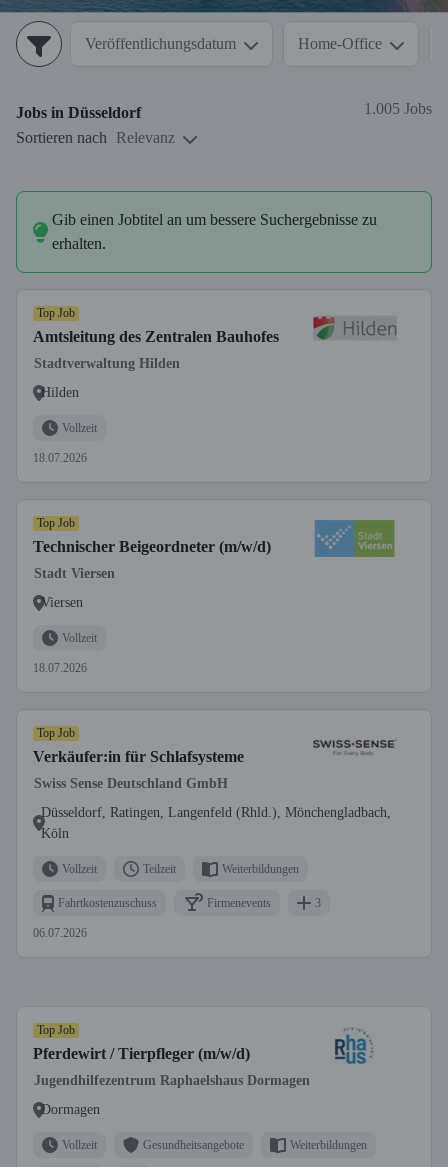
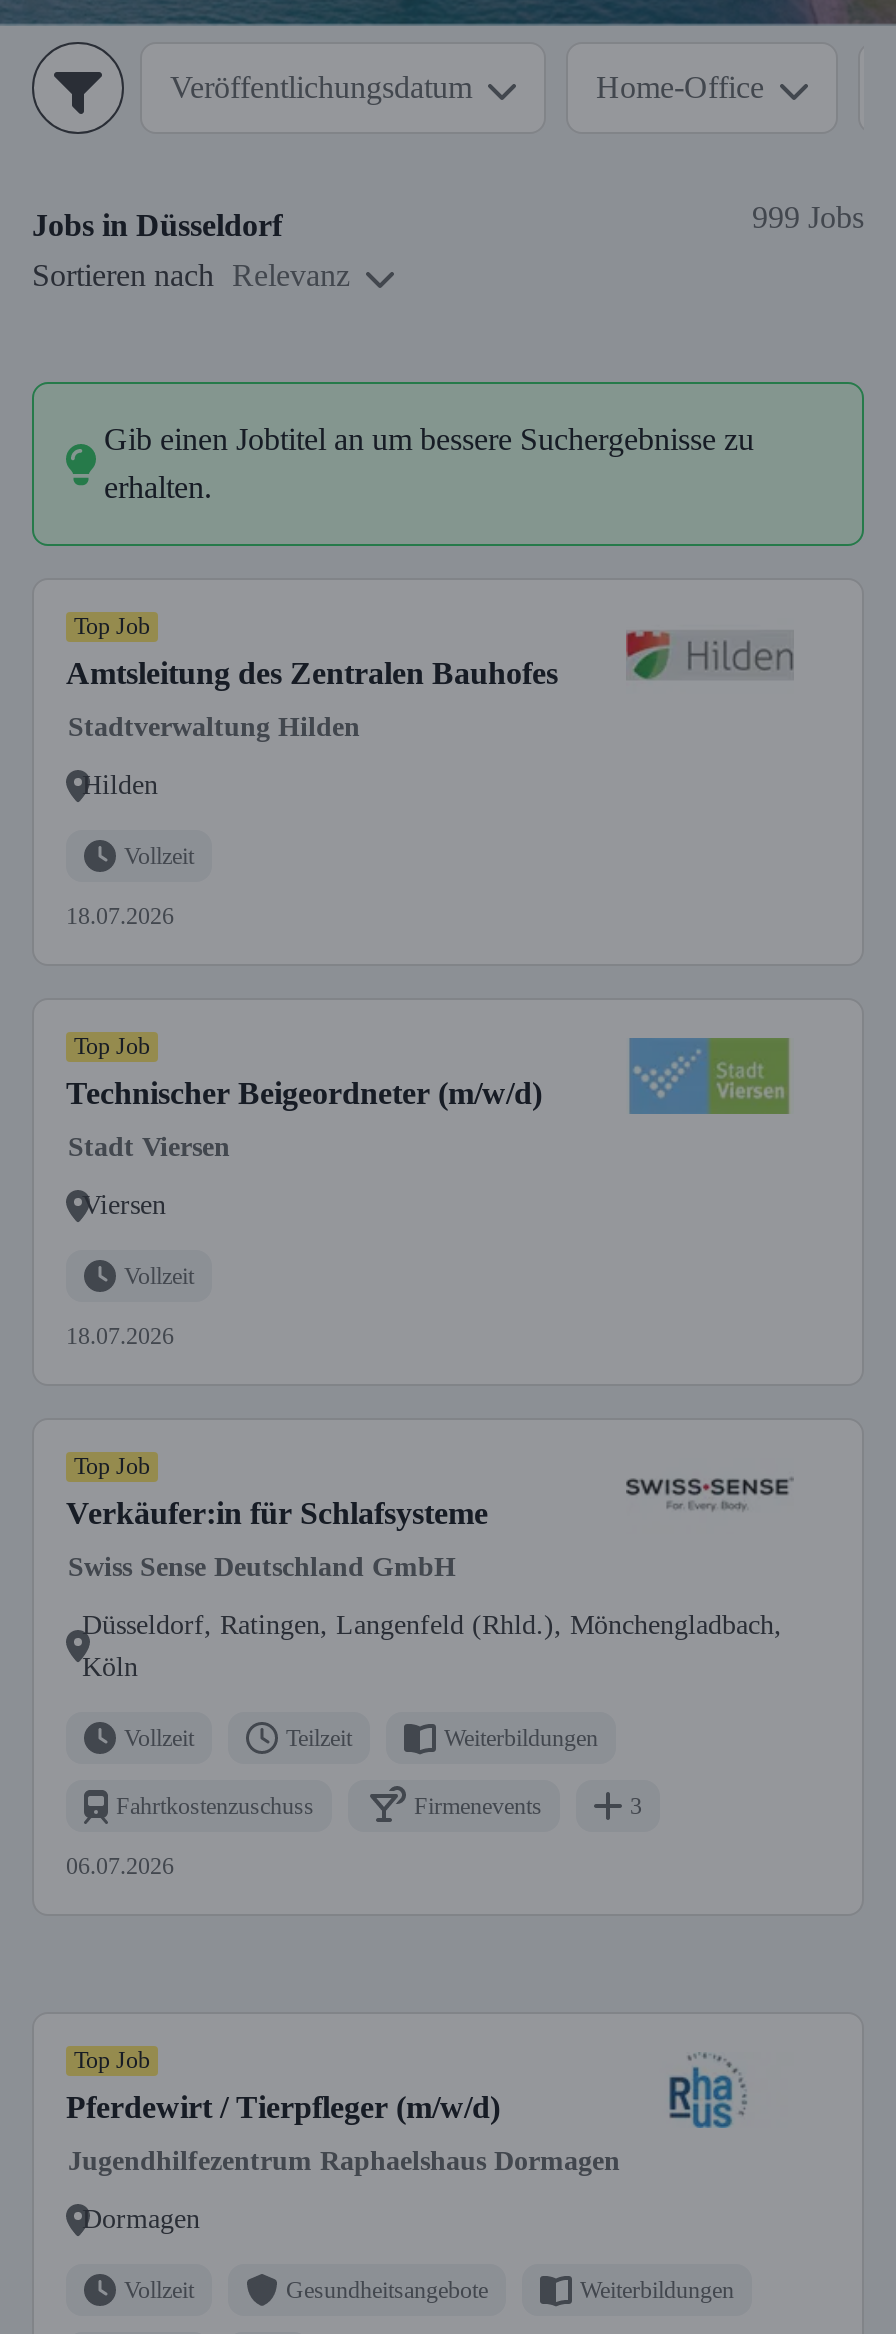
- 1.005 Jobs
+ 999 Jobs
